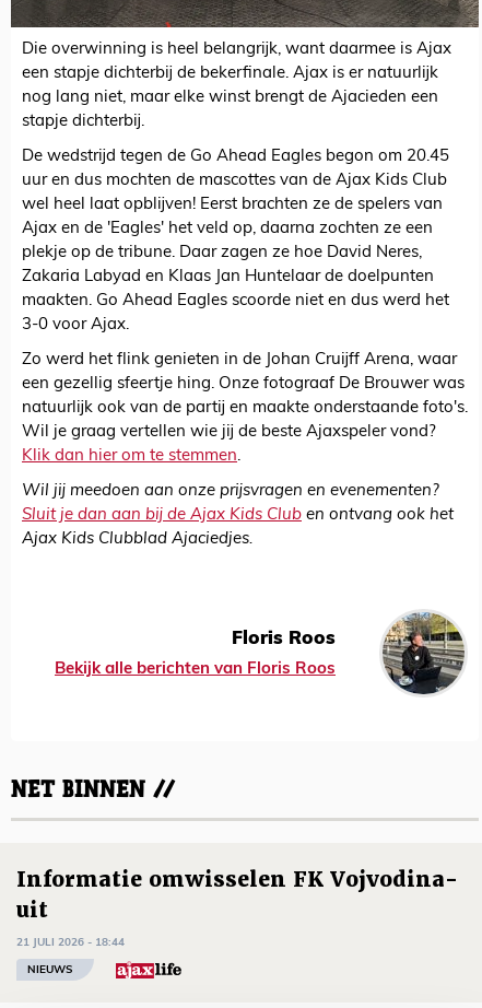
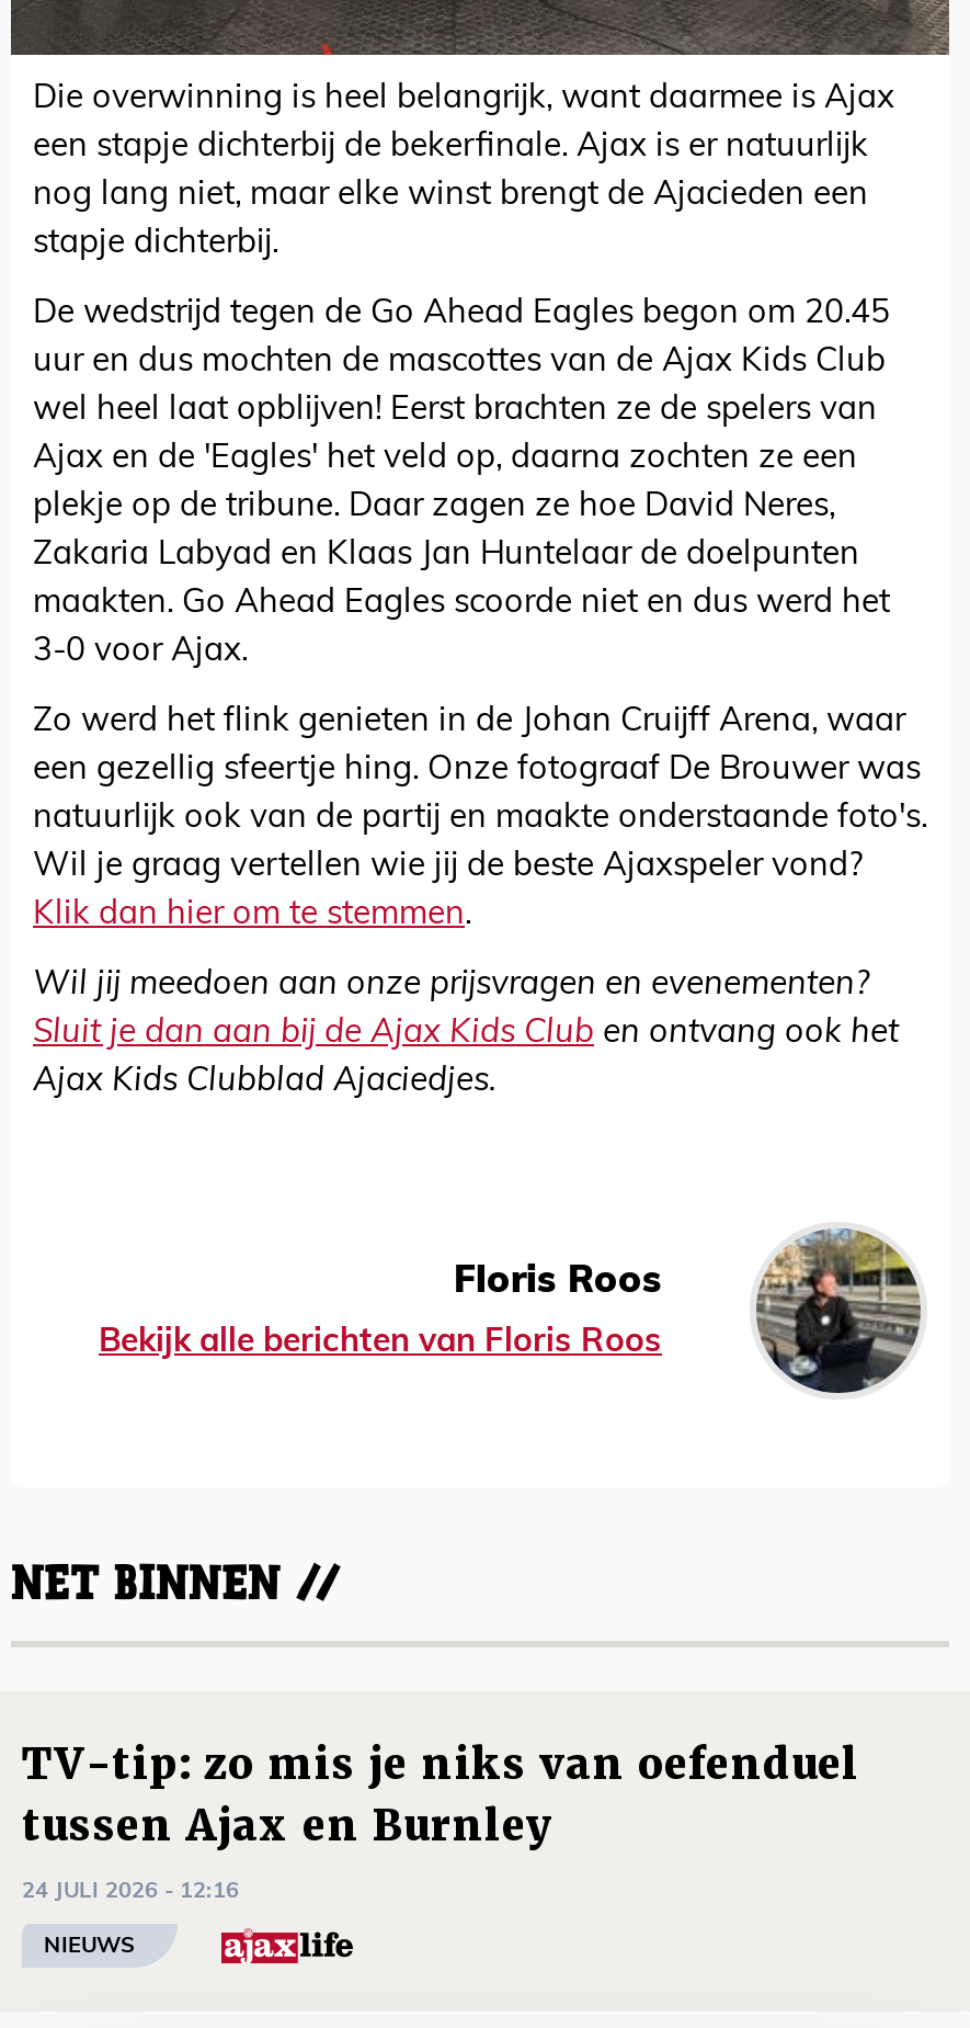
- Informatie omwisselen FK Vojvodina-
- uit
+ TV-tip: zo mis je niks van oefenduel
+ tussen Ajax en Burnley

- 21 JULI 2026 - 18:44
+ 24 JULI 2026 - 12:16
